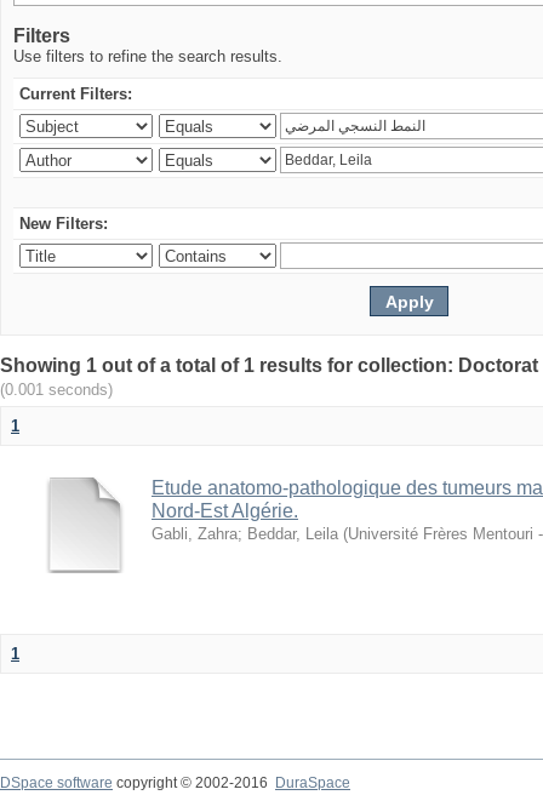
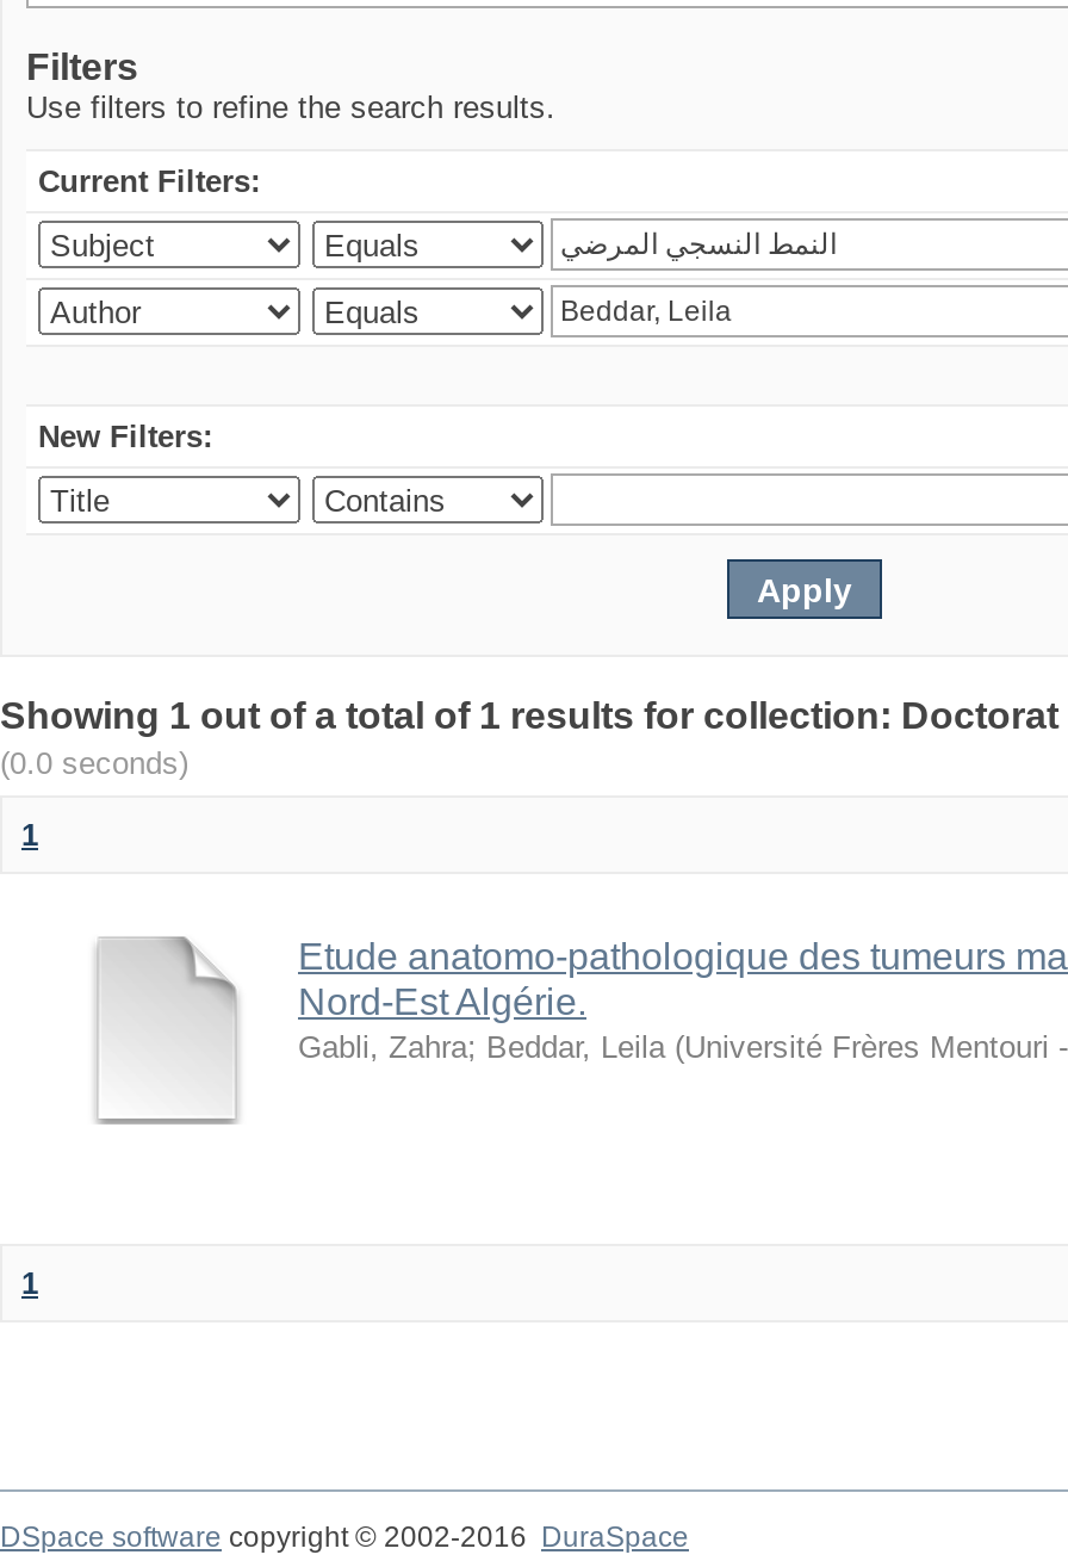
- (0.001 seconds)
+ (0.0 seconds)
